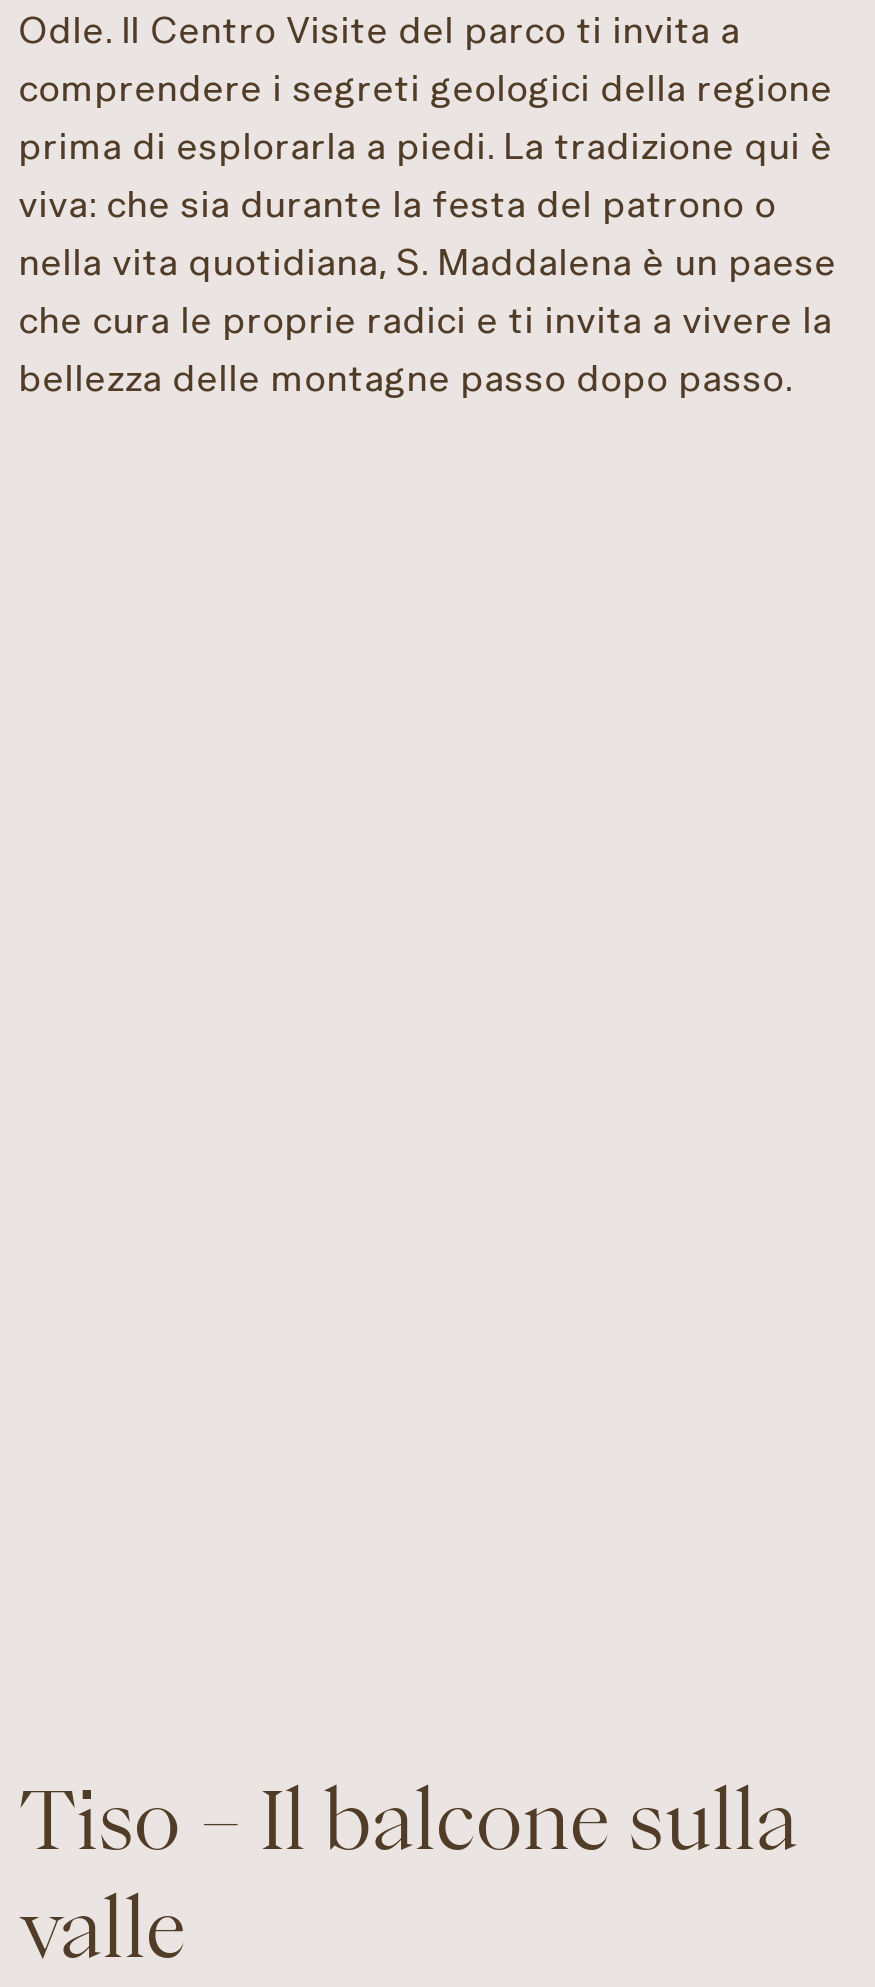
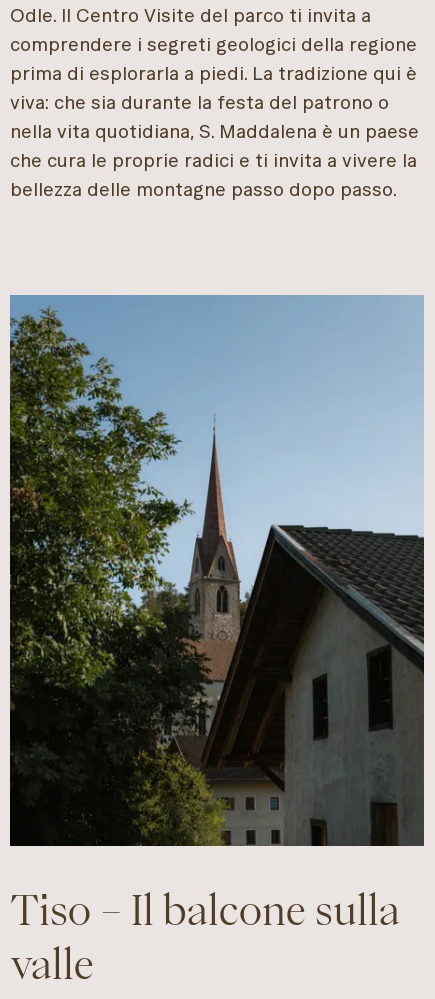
+ [image]
